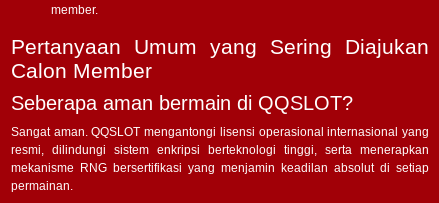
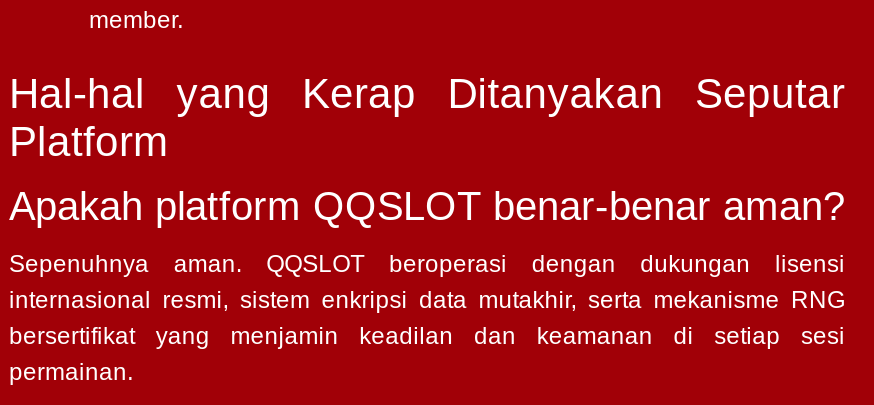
- Pertanyaan Umum yang Sering Diajukan
- Calon Member
- Seberapa aman bermain di QQSLOT?
+ Hal-hal yang Kerap Ditanyakan Seputar
+ Platform
+ Apakah platform QQSLOT benar-benar aman?

- Sangat aman. QQSLOT mengantongi lisensi operasional internasional yang
- resmi, dilindungi sistem enkripsi berteknologi tinggi, serta menerapkan
- mekanisme RNG bersertifikasi yang menjamin keadilan absolut di setiap
+ Sepenuhnya aman. QQSLOT beroperasi dengan dukungan lisensi
+ internasional resmi, sistem enkripsi data mutakhir, serta mekanisme RNG
+ bersertifikat yang menjamin keadilan dan keamanan di setiap sesi
